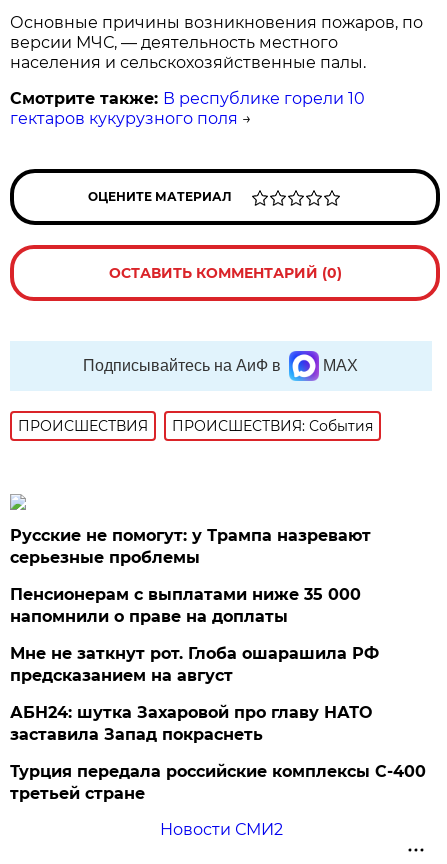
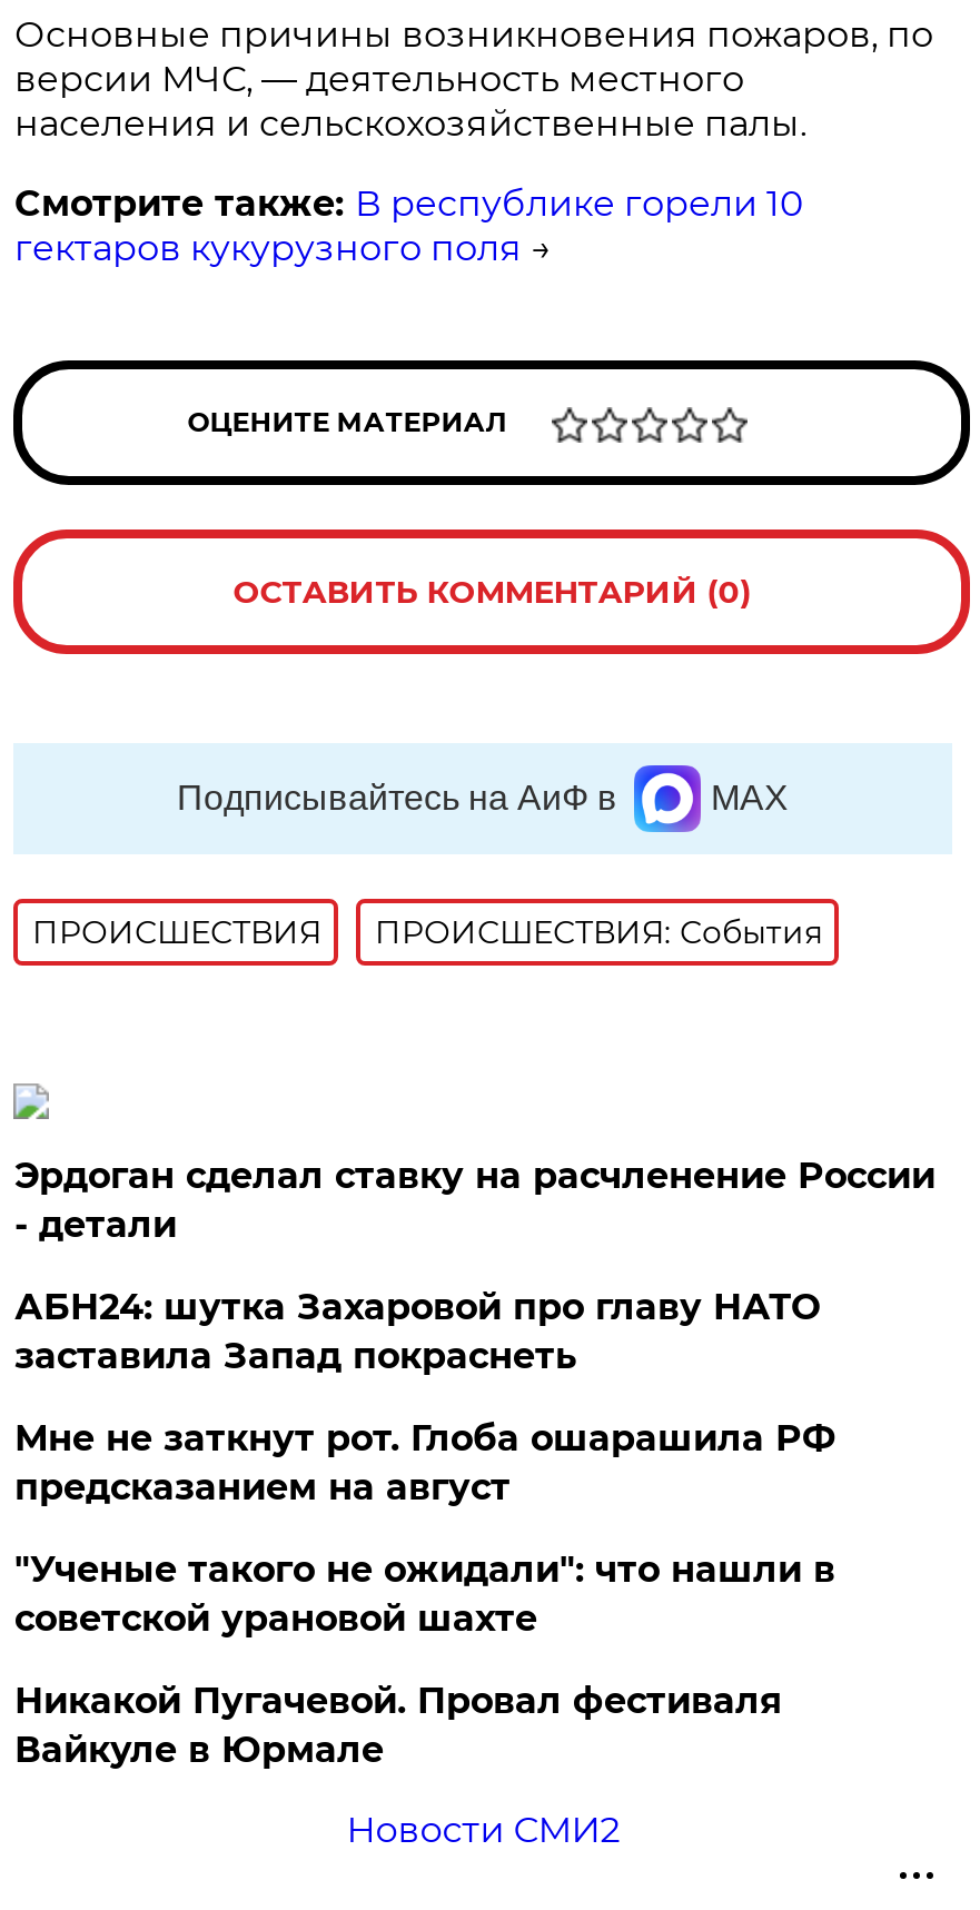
- Русские не помогут: у Трампа назревают
- серьезные проблемы
+ Эрдоган сделал ставку на расчленение России
+ - детали

- Пенсионерам с выплатами ниже 35 000
- напомнили о праве на доплаты

+ "Ученые такого не ожидали": что нашли в
+ советской урановой шахте

moved up: АБН24: шутка Захаровой про главу НАТО | заставила Запад покраснеть

- Турция передала российские комплексы С-400
- третьей стране
+ Никакой Пугачевой. Провал фестиваля
+ Вайкуле в Юрмале
